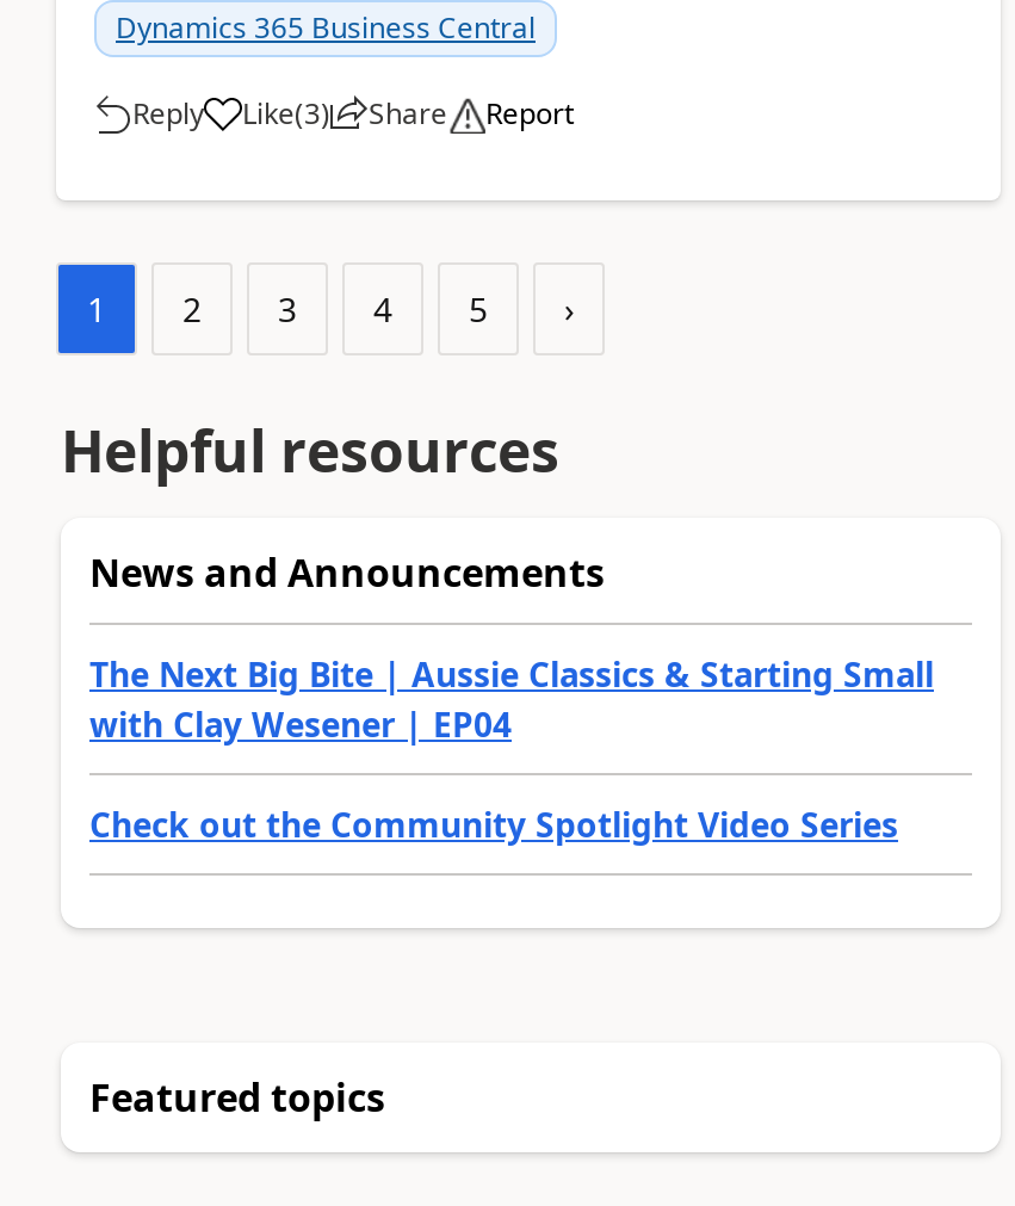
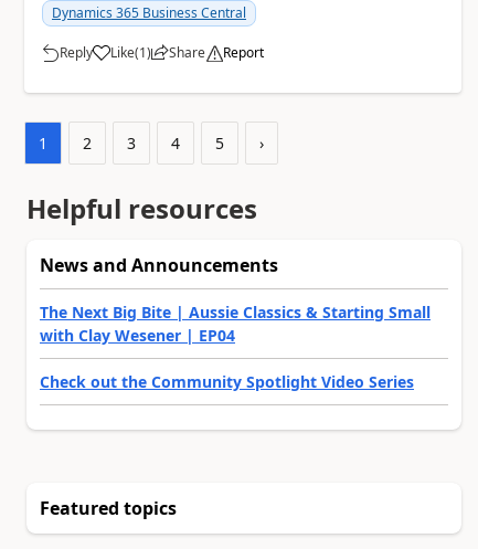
- (3)
+ (1)
